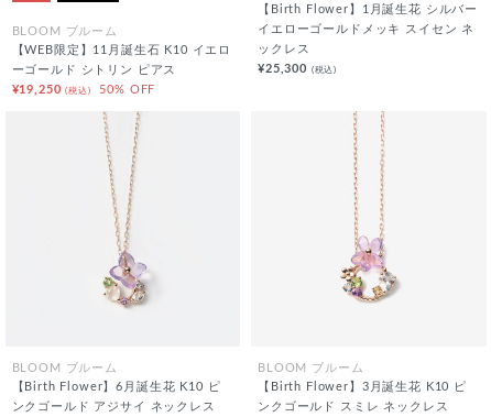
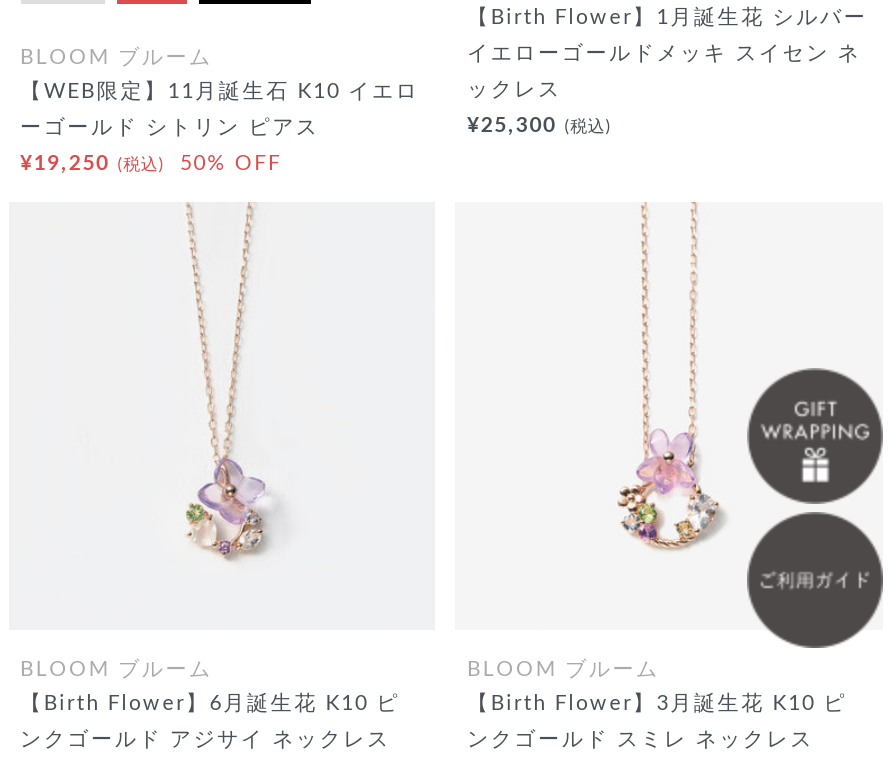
+ [image]
